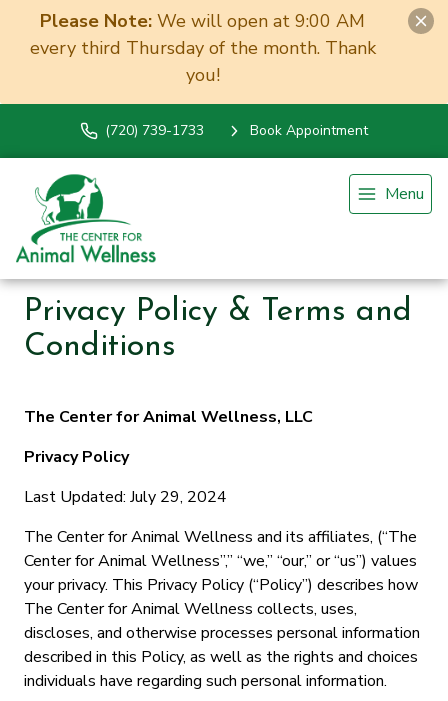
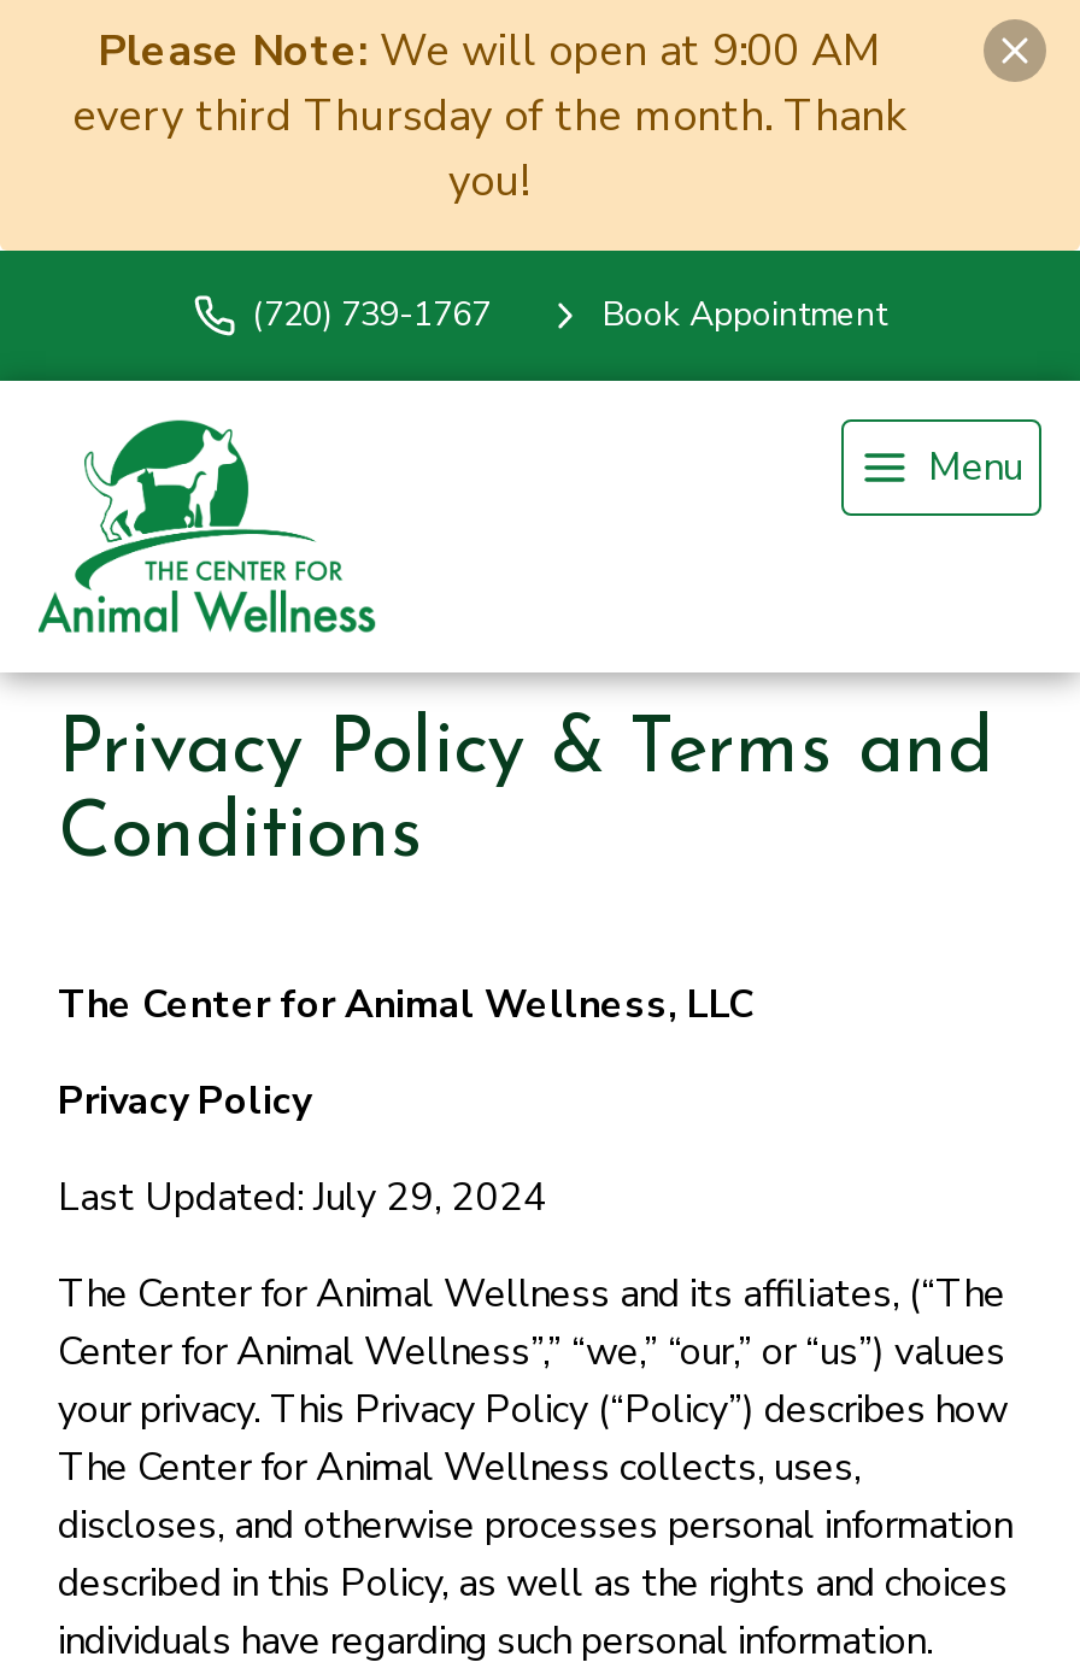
- (720) 739-1733
+ (720) 739-1767
